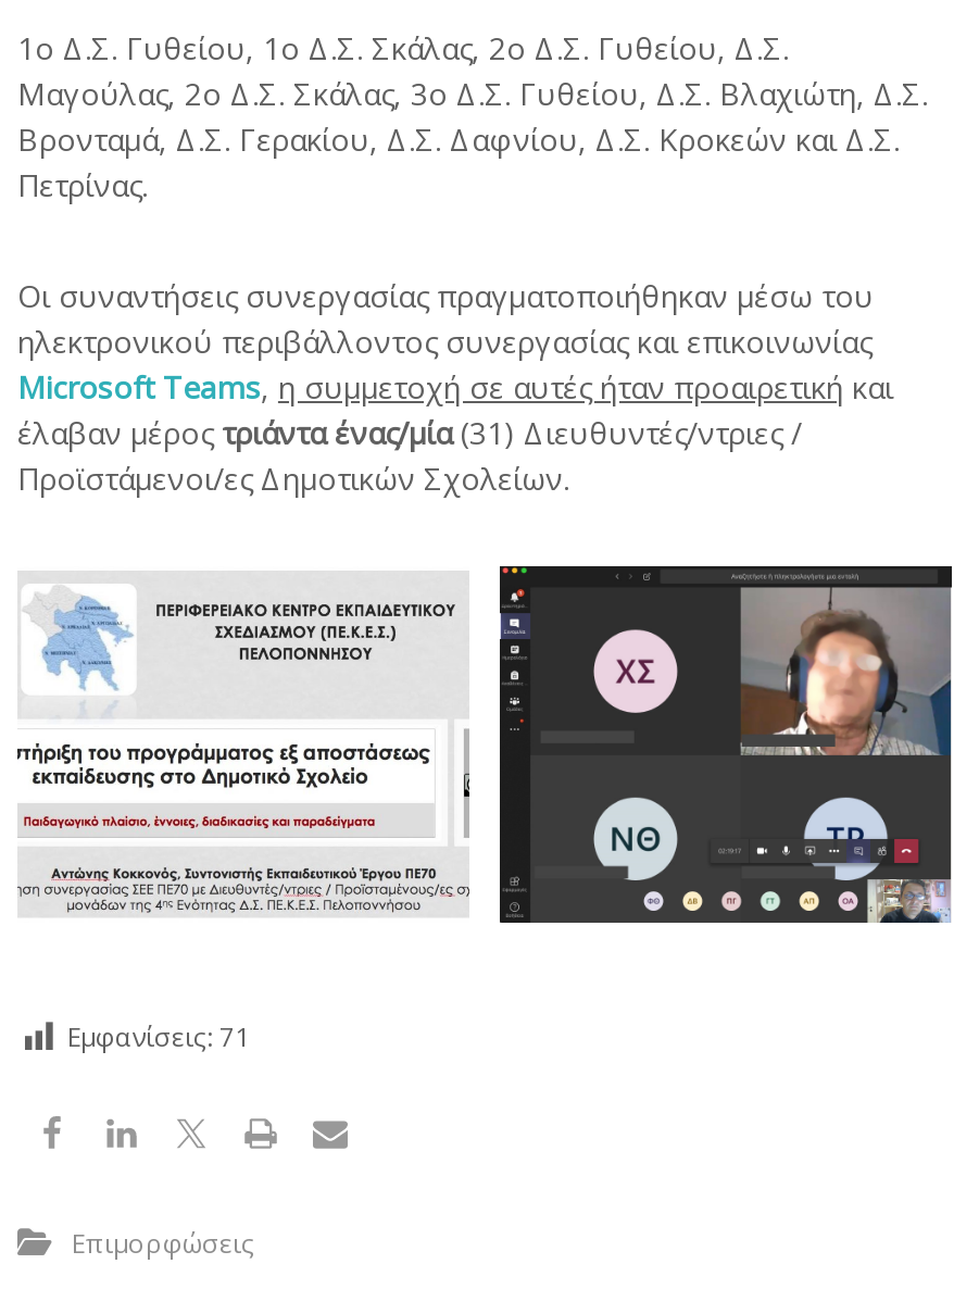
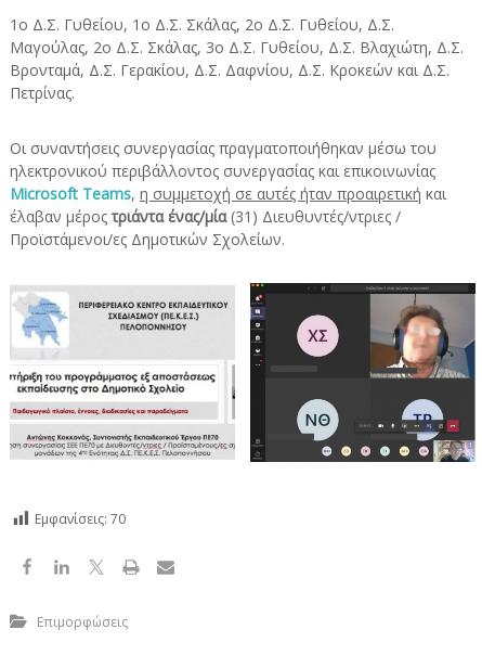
- Εμφανίσεις: 71
+ Εμφανίσεις: 70
